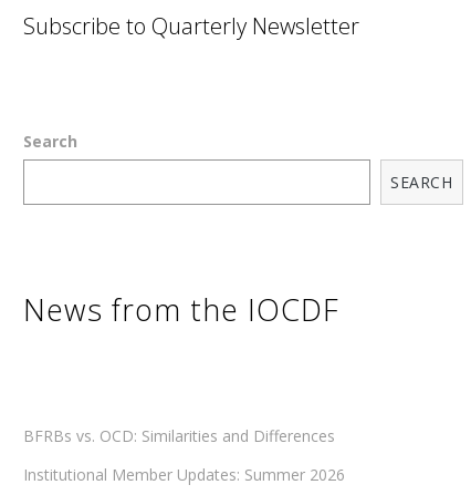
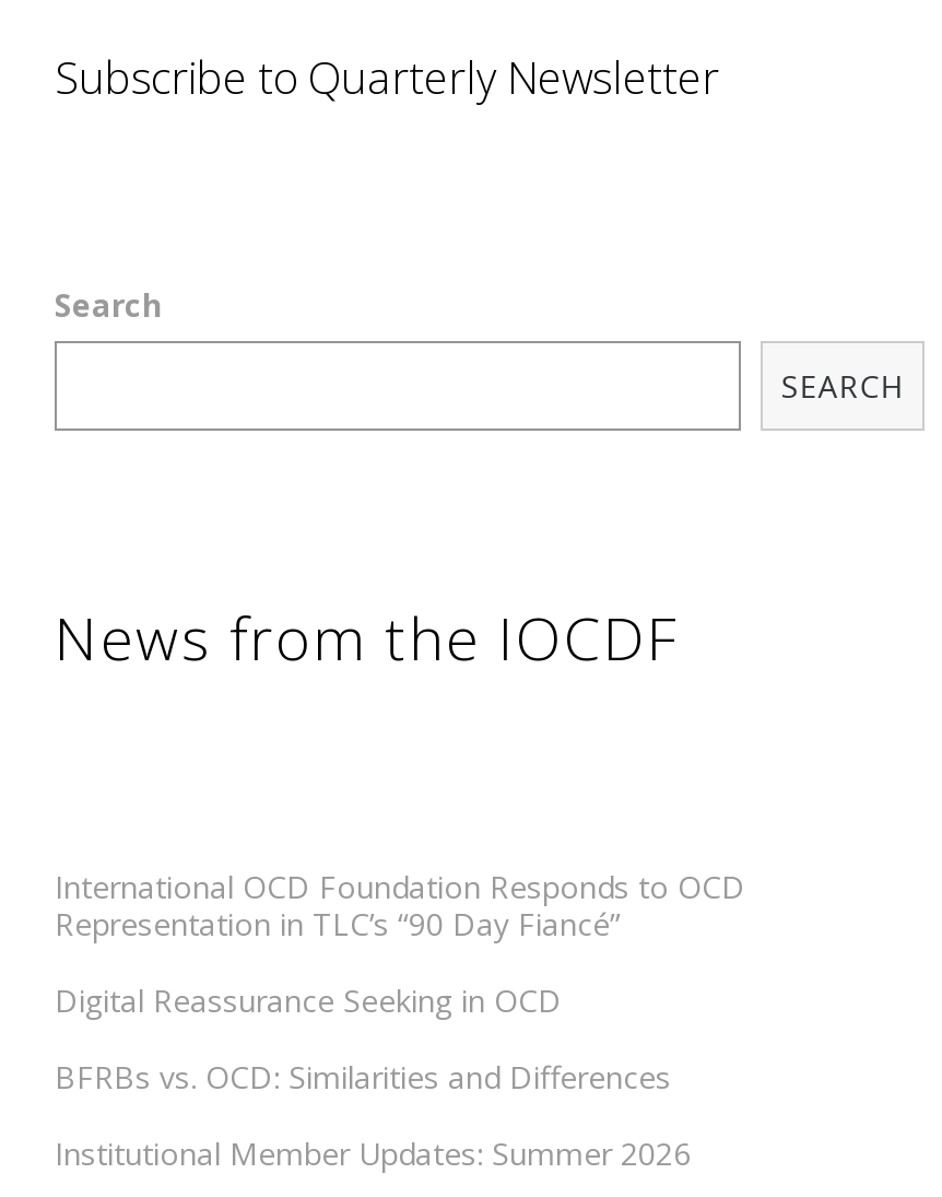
+ International OCD Foundation Responds to OCD
+ Representation in TLC’s “90 Day Fiancé”
+ Digital Reassurance Seeking in OCD
